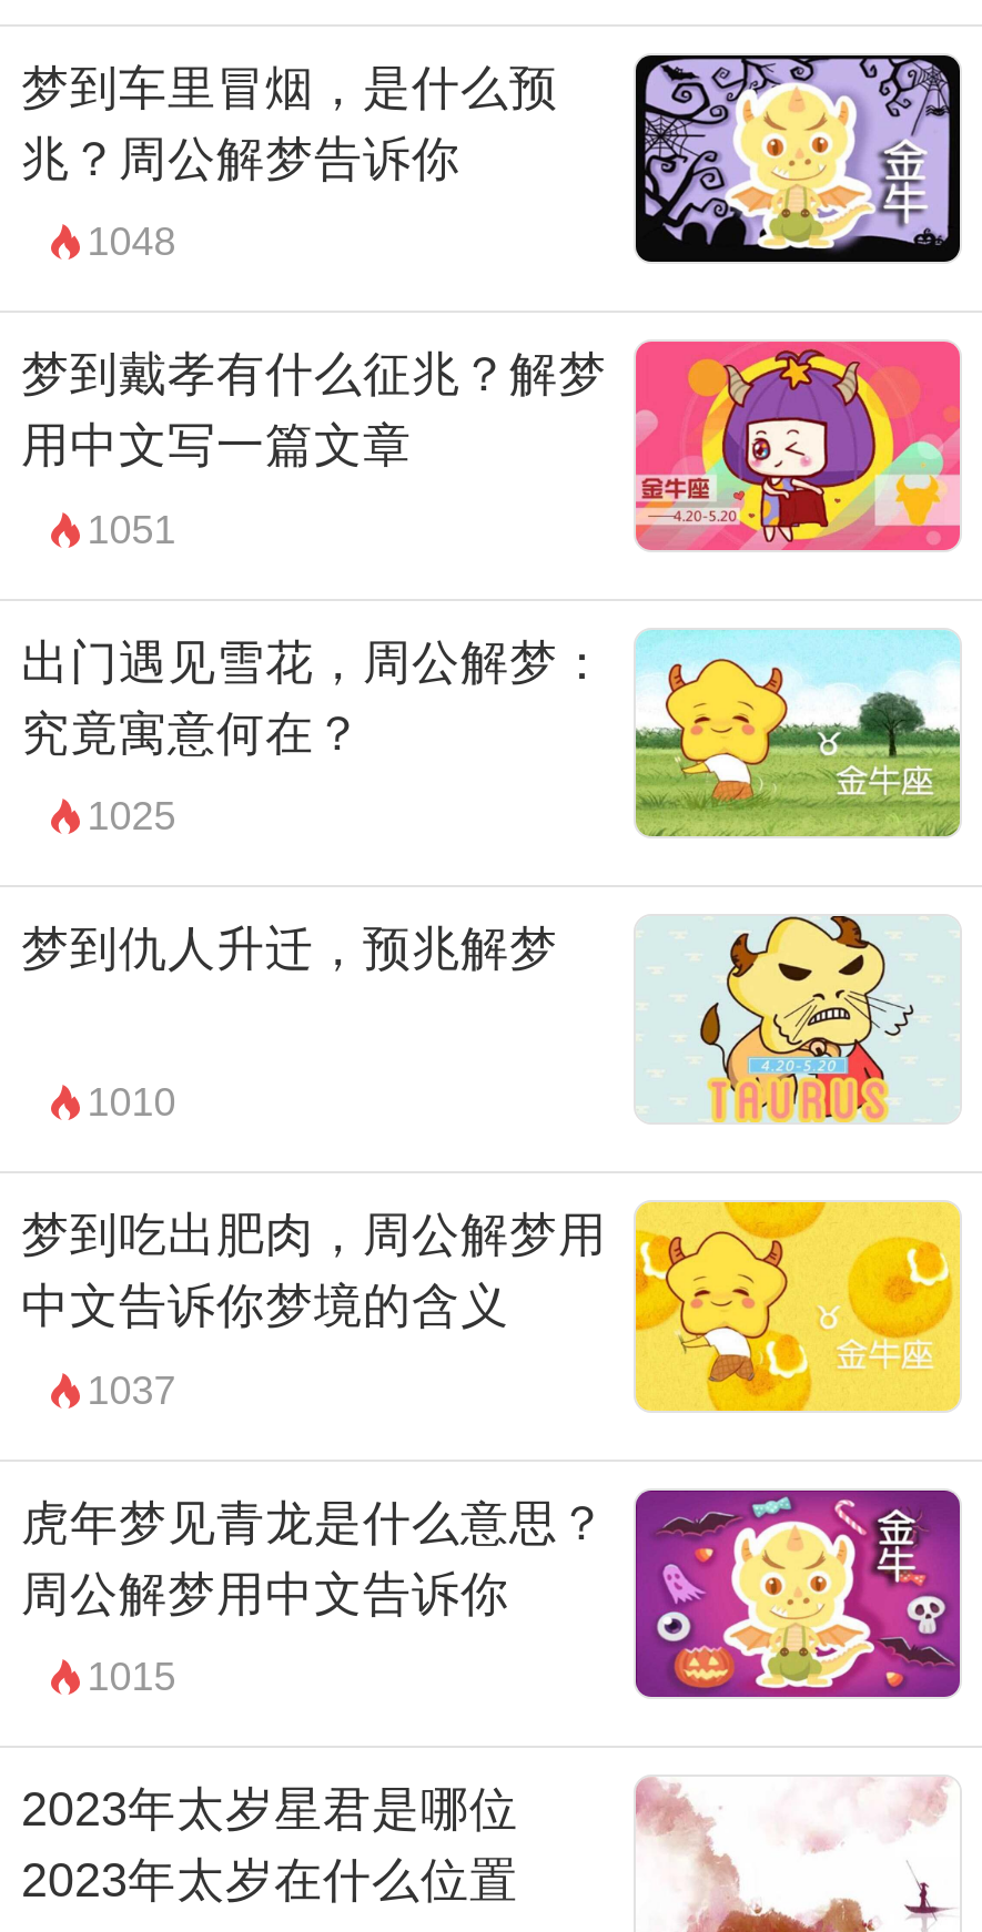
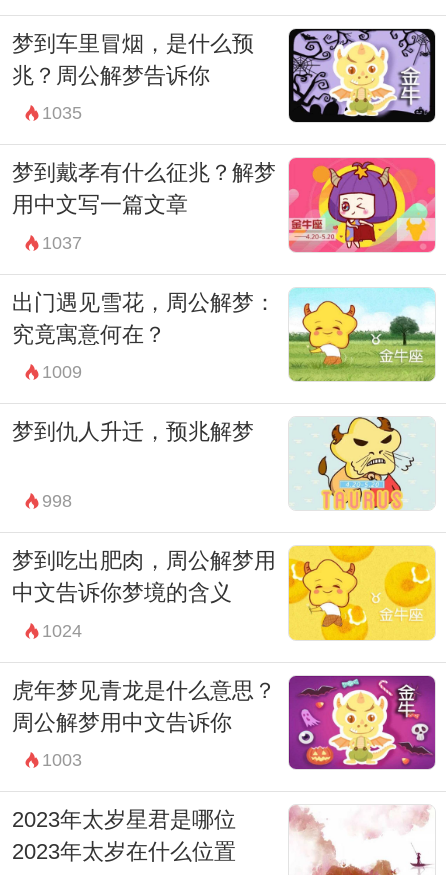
- 1048
+ 1035

- 1051
+ 1037

- 1025
+ 1009

- 1010
+ 998

- 1037
+ 1024

- 1015
+ 1003
